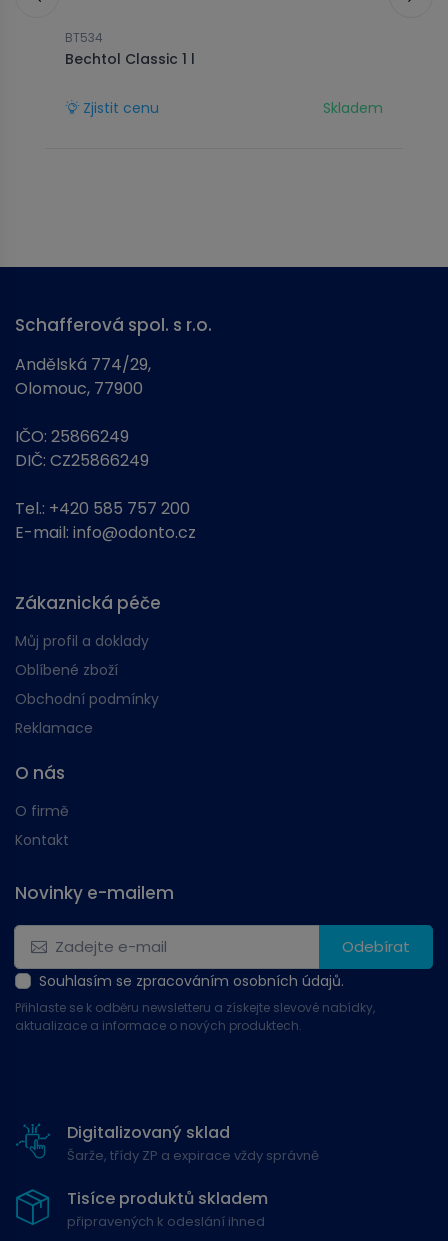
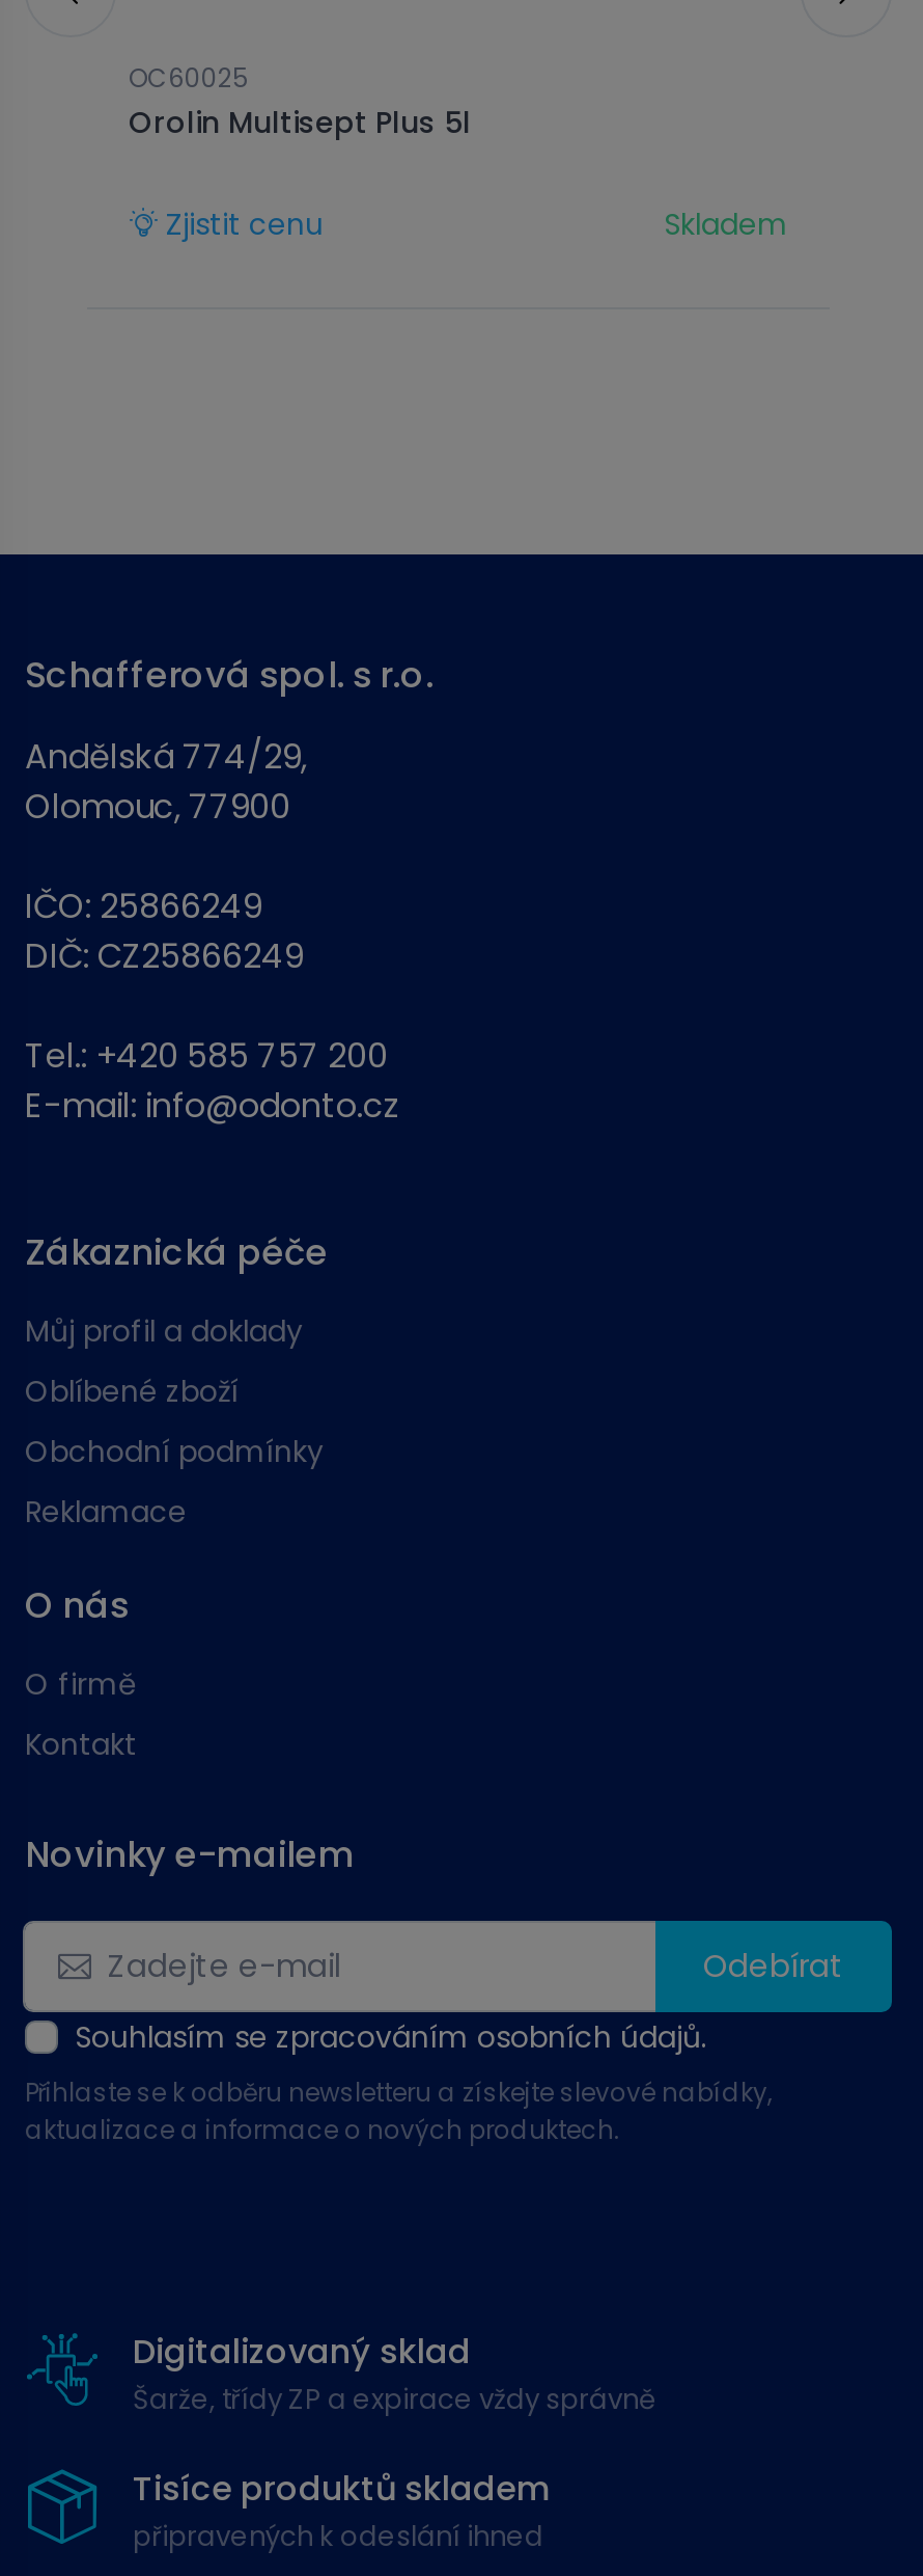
- BT534
- Bechtol Classic 1 l
+ OC60025
+ Orolin Multisept Plus 5l
